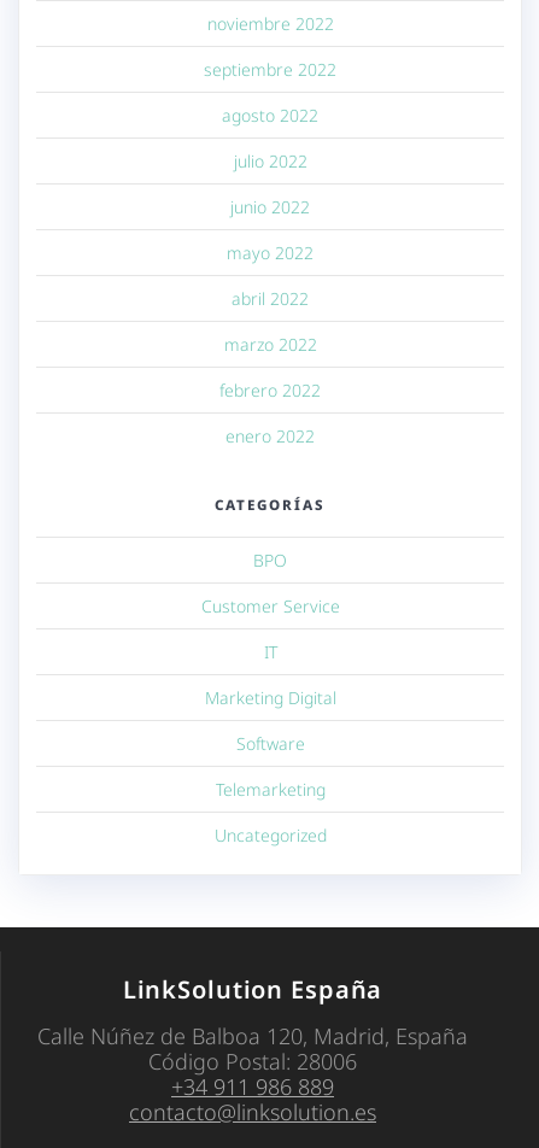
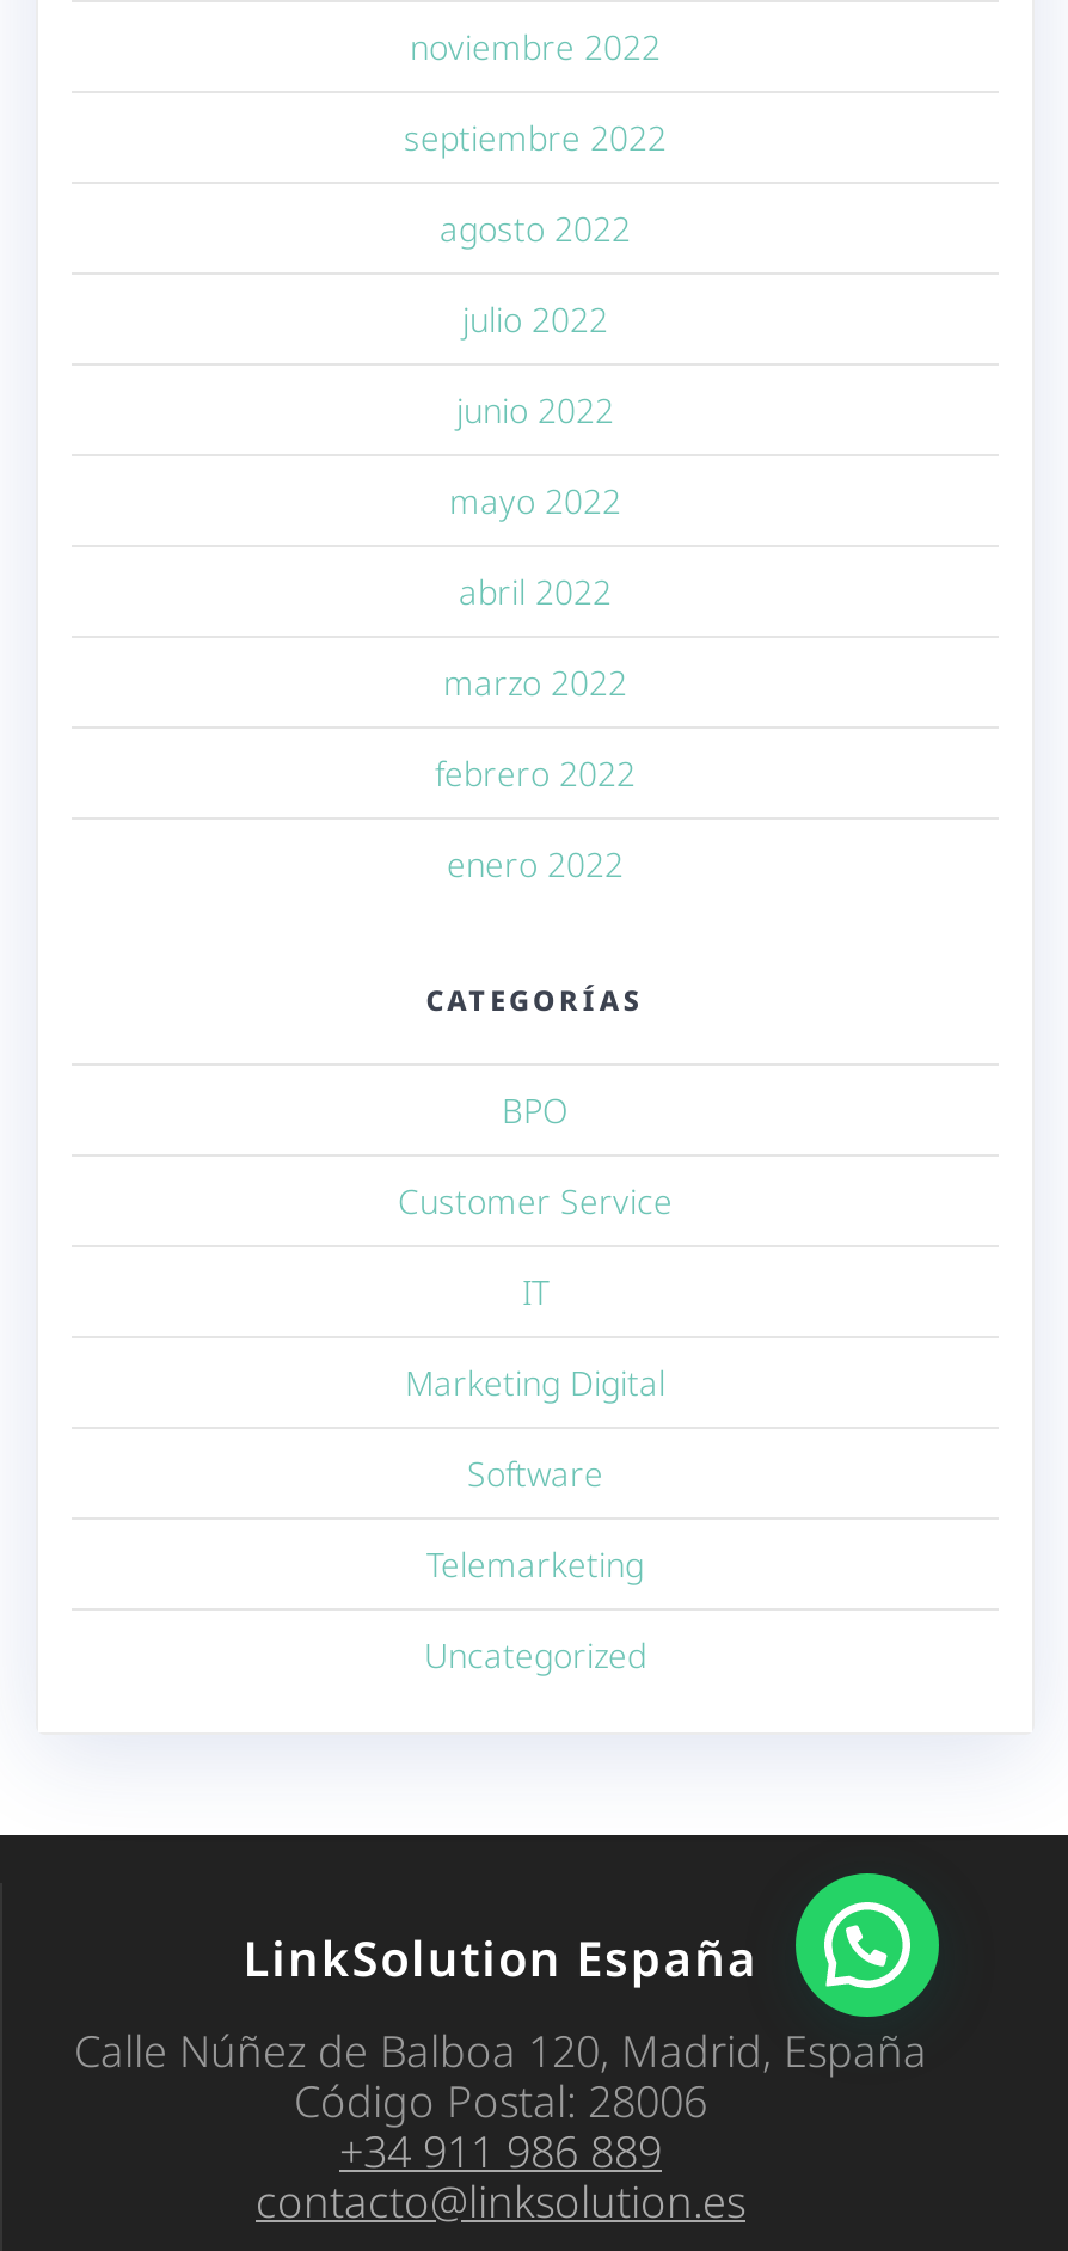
+ [image]
